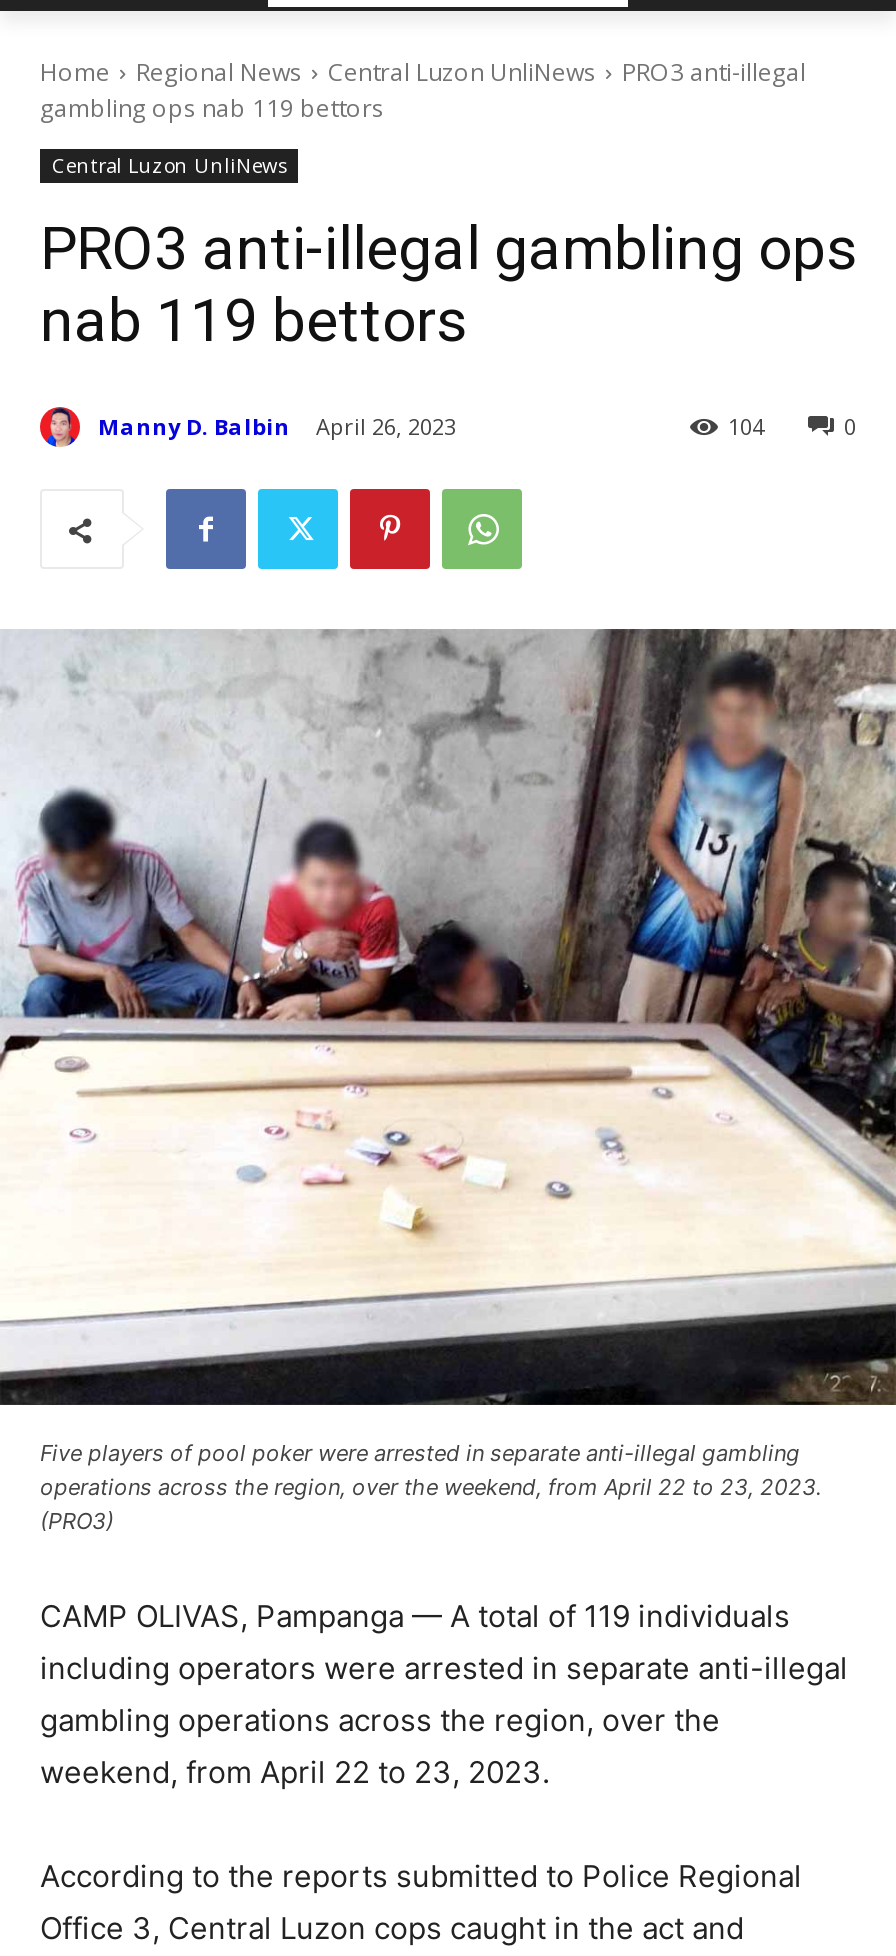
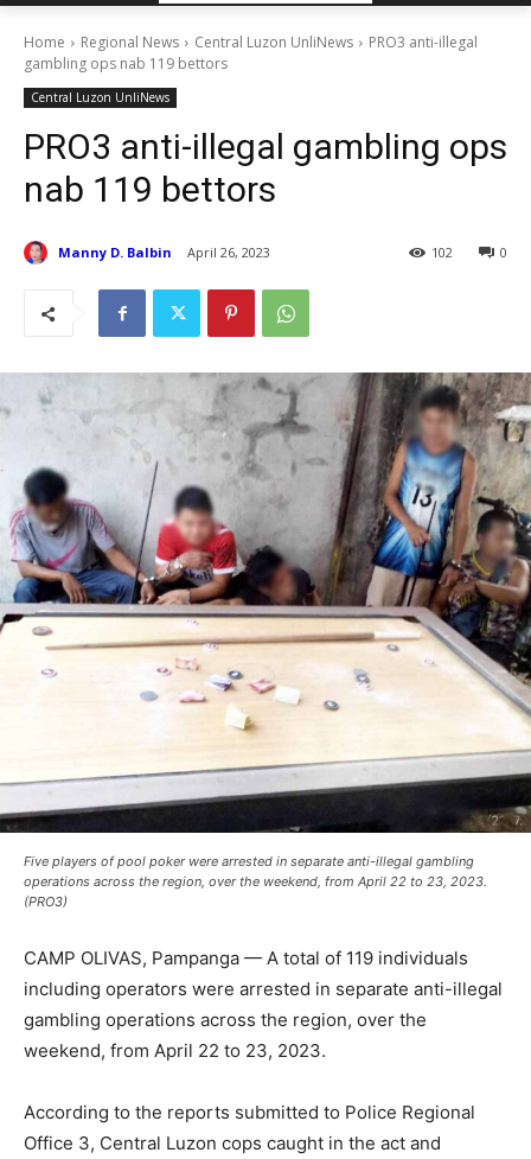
- 104
+ 102
